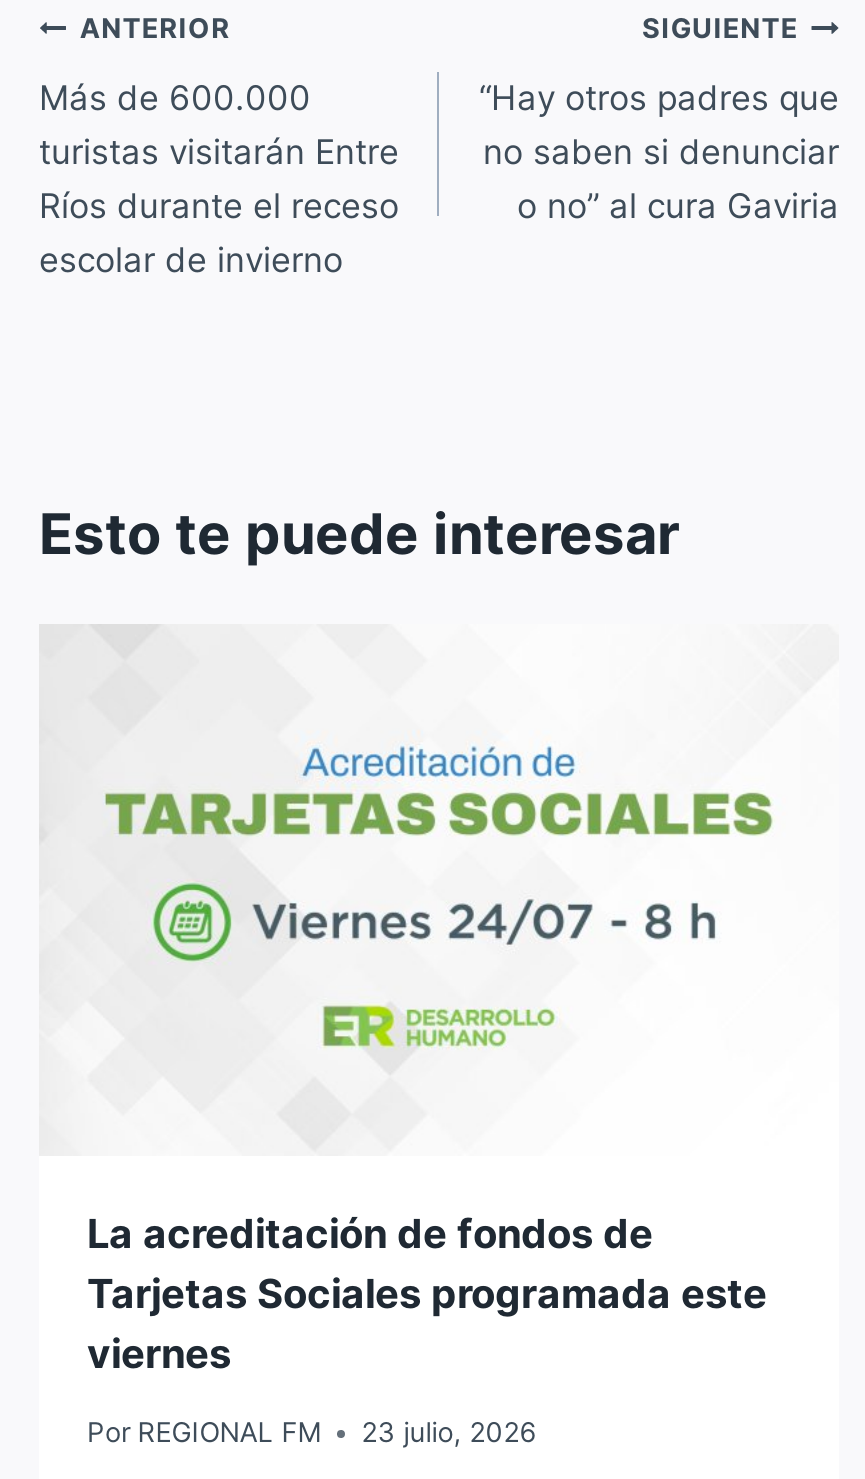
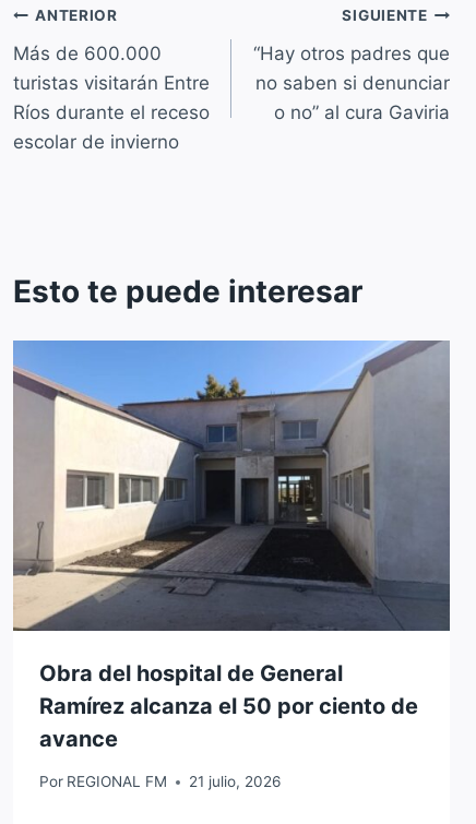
- [image]
- La acreditación de fondos de
- Tarjetas Sociales programada este
- viernes
+ [image]
+ Obra del hospital de General
+ Ramírez alcanza el 50 por ciento de
+ avance

- Por REGIONAL FM 23 julio, 2026
+ Por REGIONAL FM 21 julio, 2026
